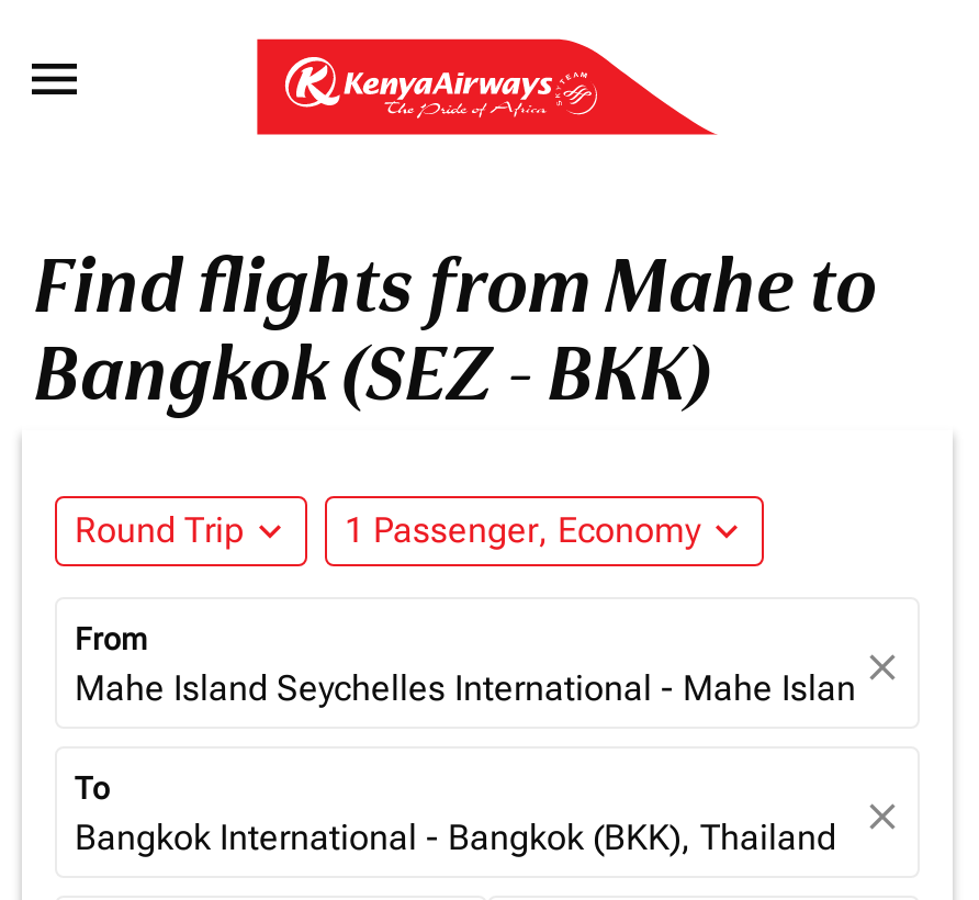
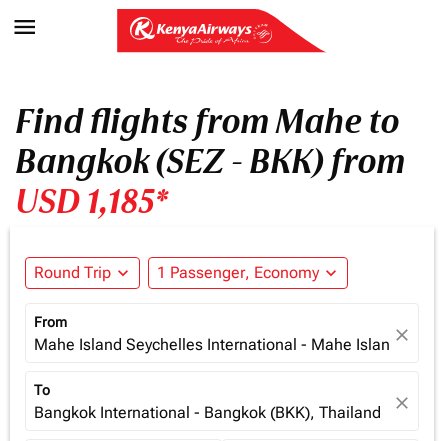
- Bangkok (SEZ - BKK)
+ Bangkok (SEZ - BKK) from
+ USD 1,185*
